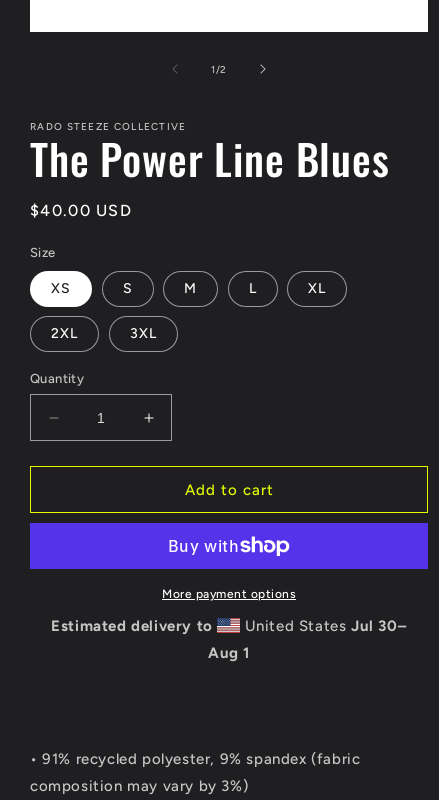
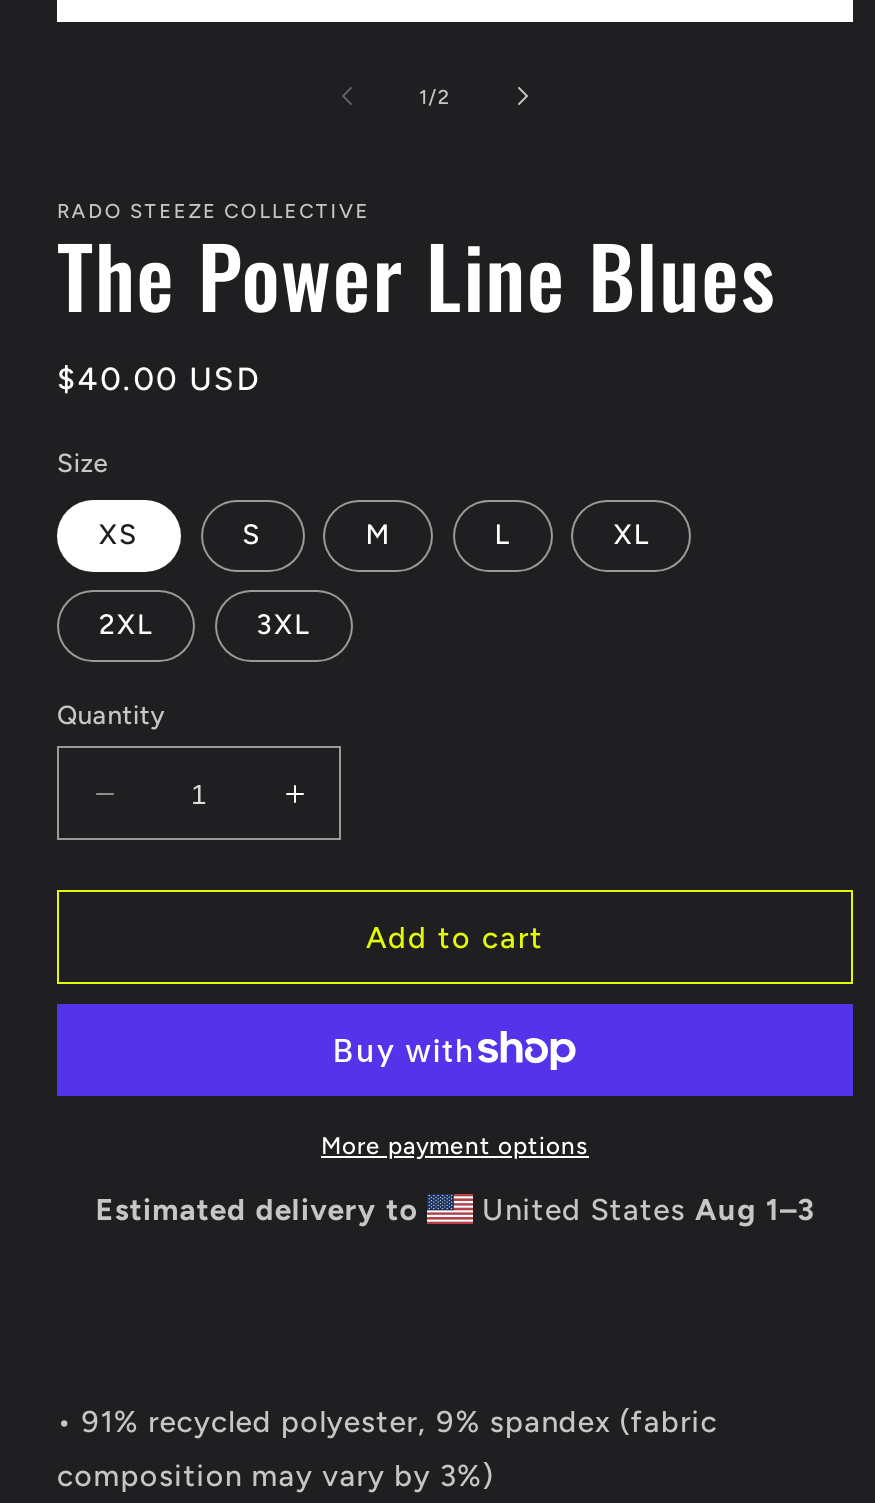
- United States Jul 30–
- Aug 1
+ United States Aug 1–3
